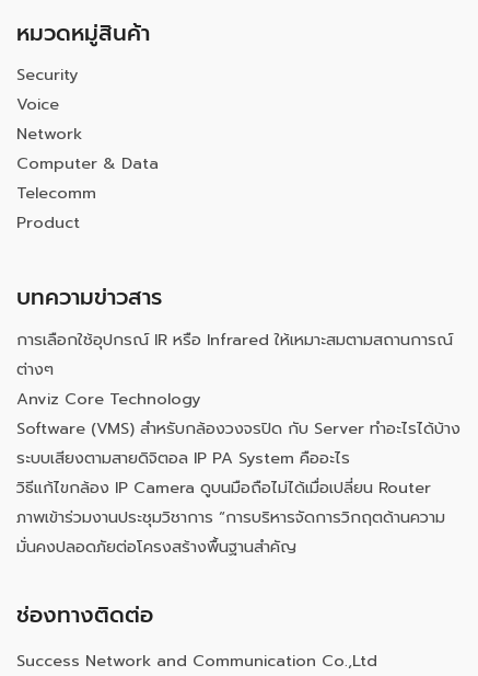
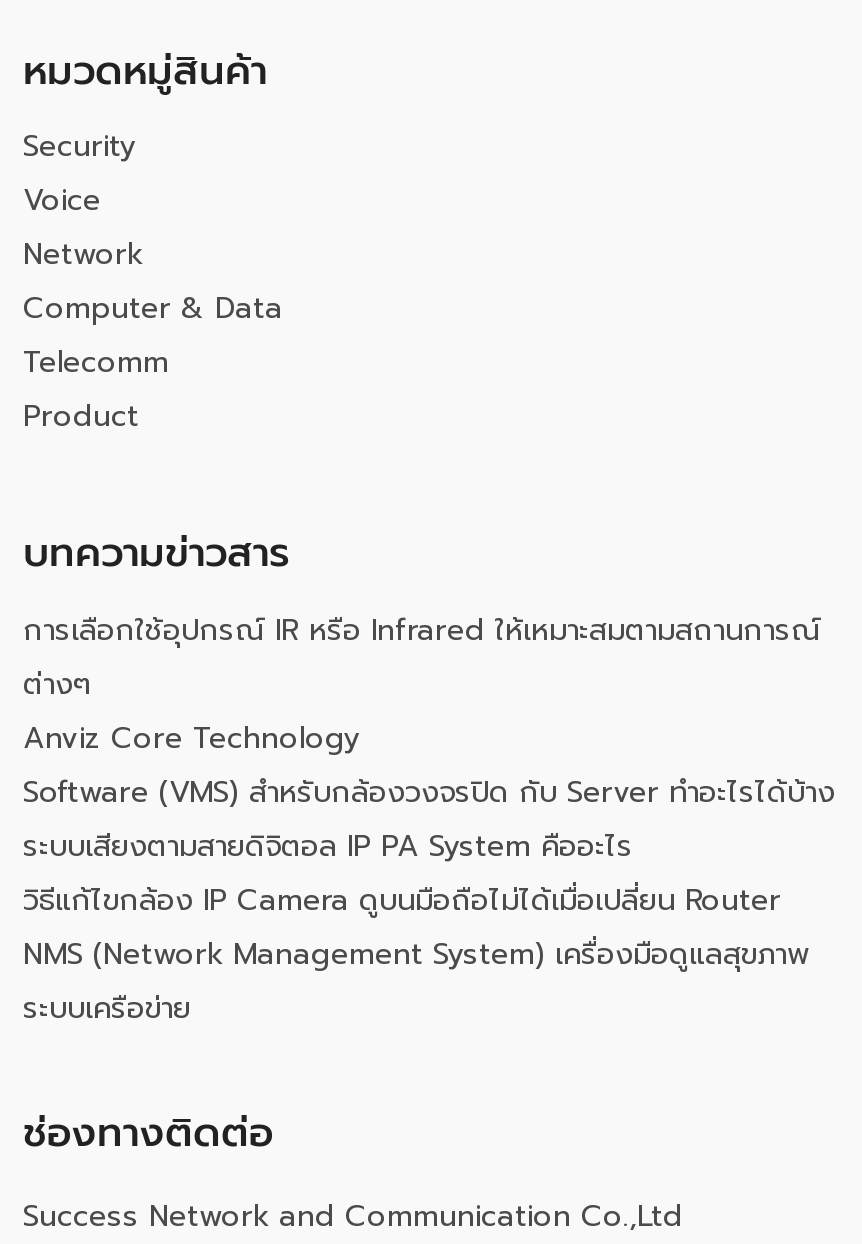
- ภาพเข้าร่วมงานประชุมวิชาการ “การบริหารจัดการวิกฤตด้านความ
- มั่นคงปลอดภัยต่อโครงสร้างพื้นฐานสำคัญ
+ NMS (Network Management System) เครื่องมือดูแลสุขภาพ
+ ระบบเครือข่าย
